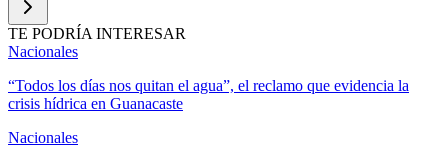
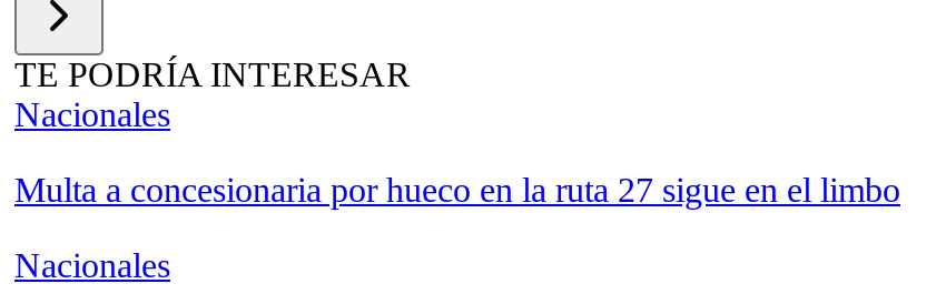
- “Todos los días nos quitan el agua”, el reclamo que evidencia la
- crisis hídrica en Guanacaste
+ Multa a concesionaria por hueco en la ruta 27 sigue en el limbo
